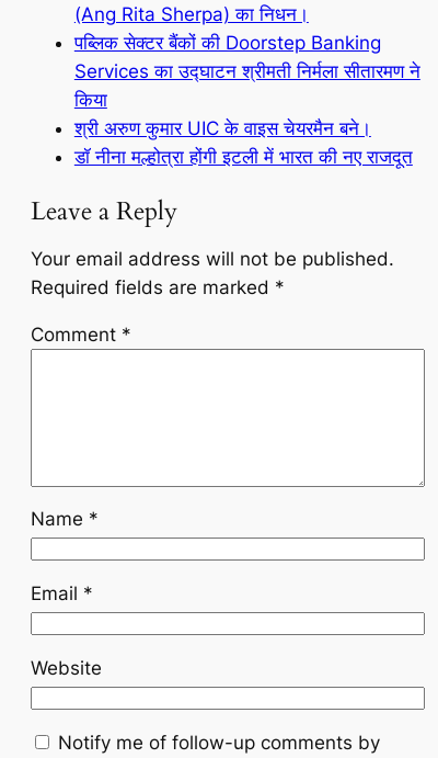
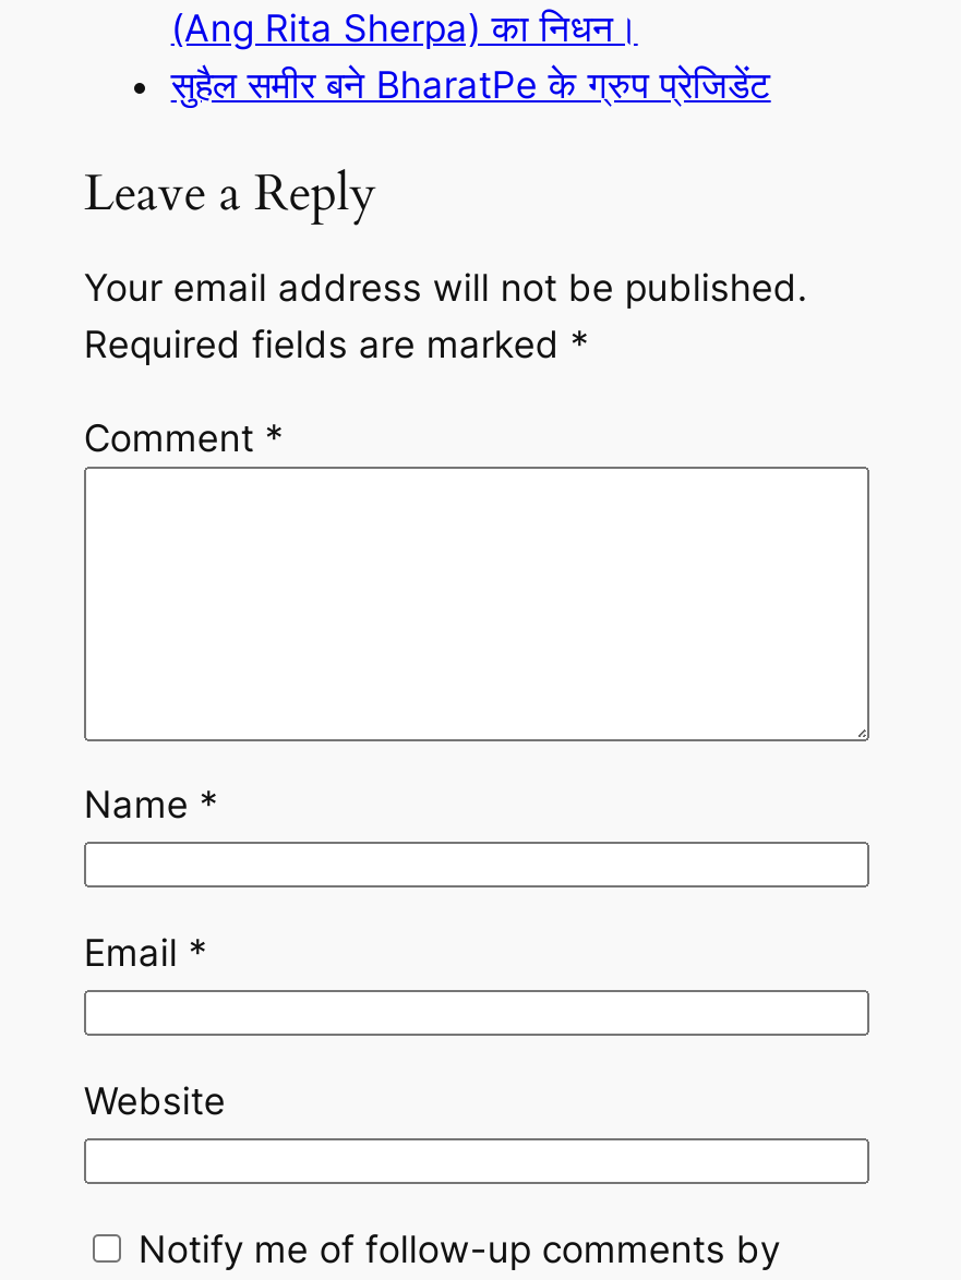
- पब्लिक सेक्टर बैंकों की Doorstep Banking
- Services का उद्घाटन श्रीमती निर्मला सीतारमण ने
- किया
- श्री अरुण कुमार UIC के वाइस चेयरमैन बने।
- डॉ नीना मल्होत्रा होंगी इटली में भारत की नए राजदूत
+ सुहैल समीर बने BharatPe के ग्रुप प्रेजिडेंट
